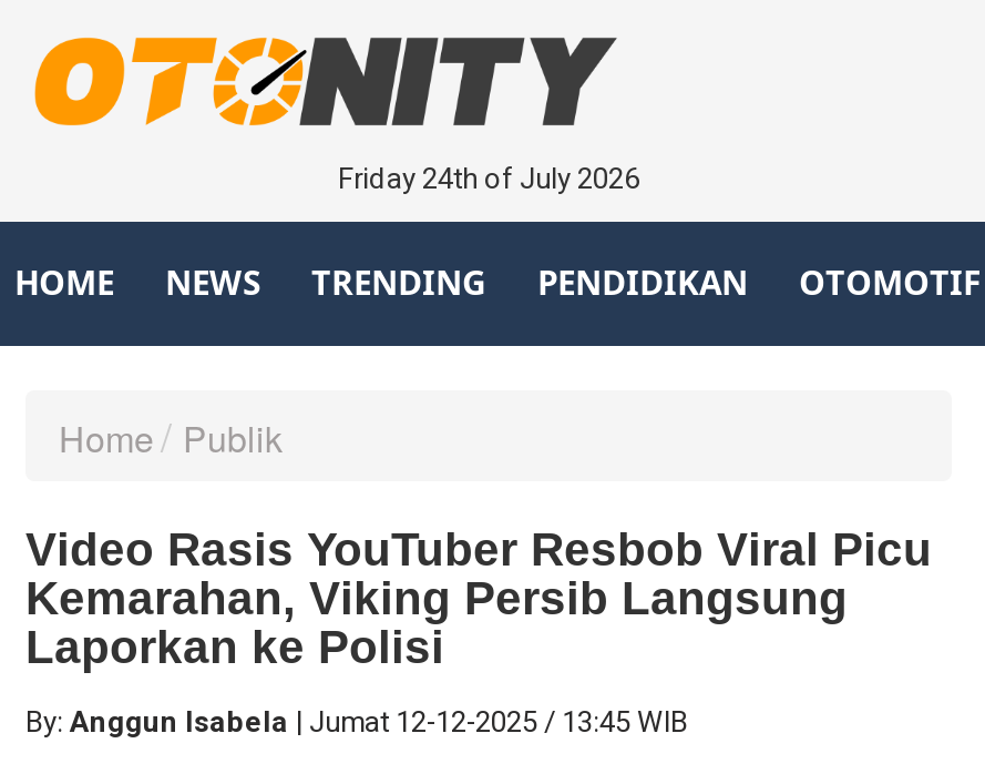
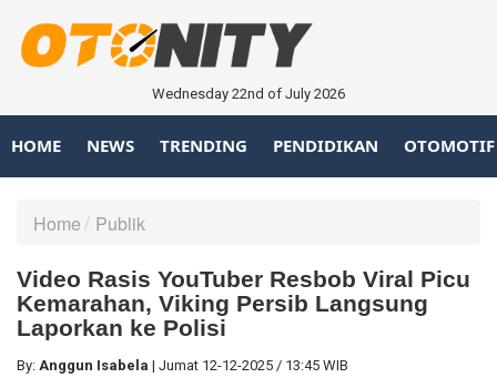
- Friday 24th of July 2026
+ Wednesday 22nd of July 2026
